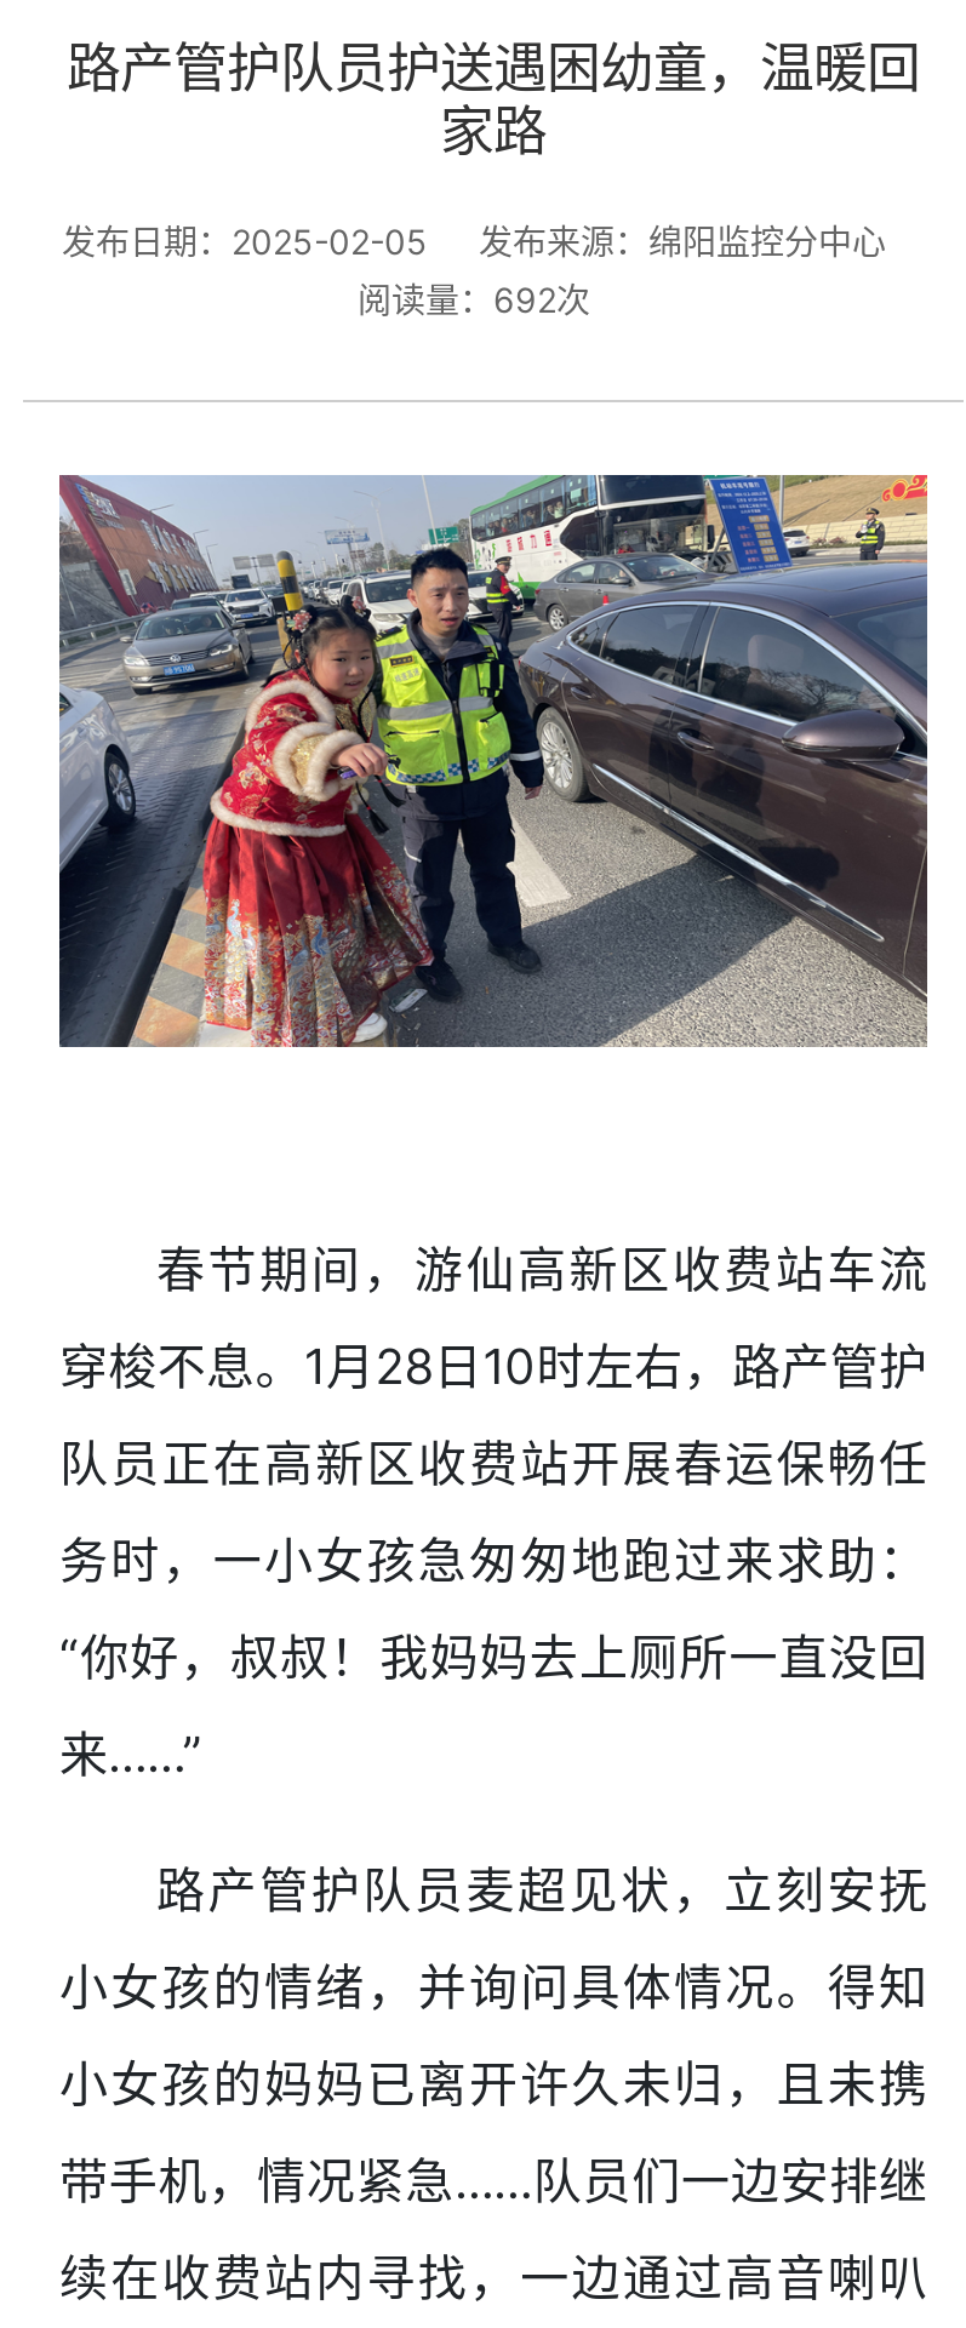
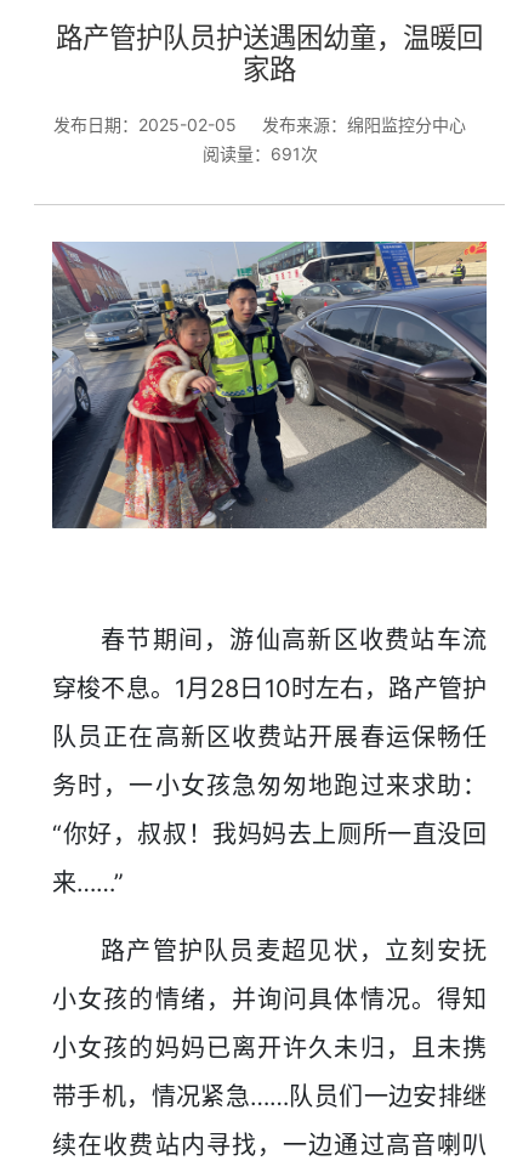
- 阅读量：692次
+ 阅读量：691次
